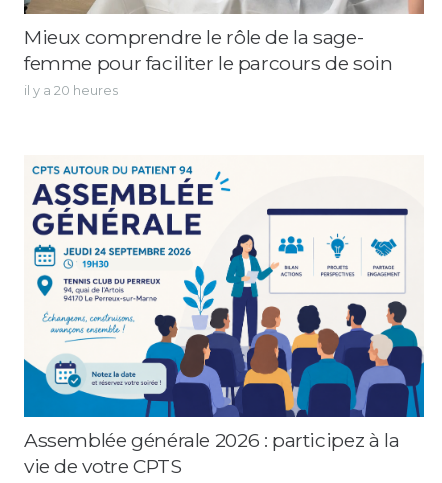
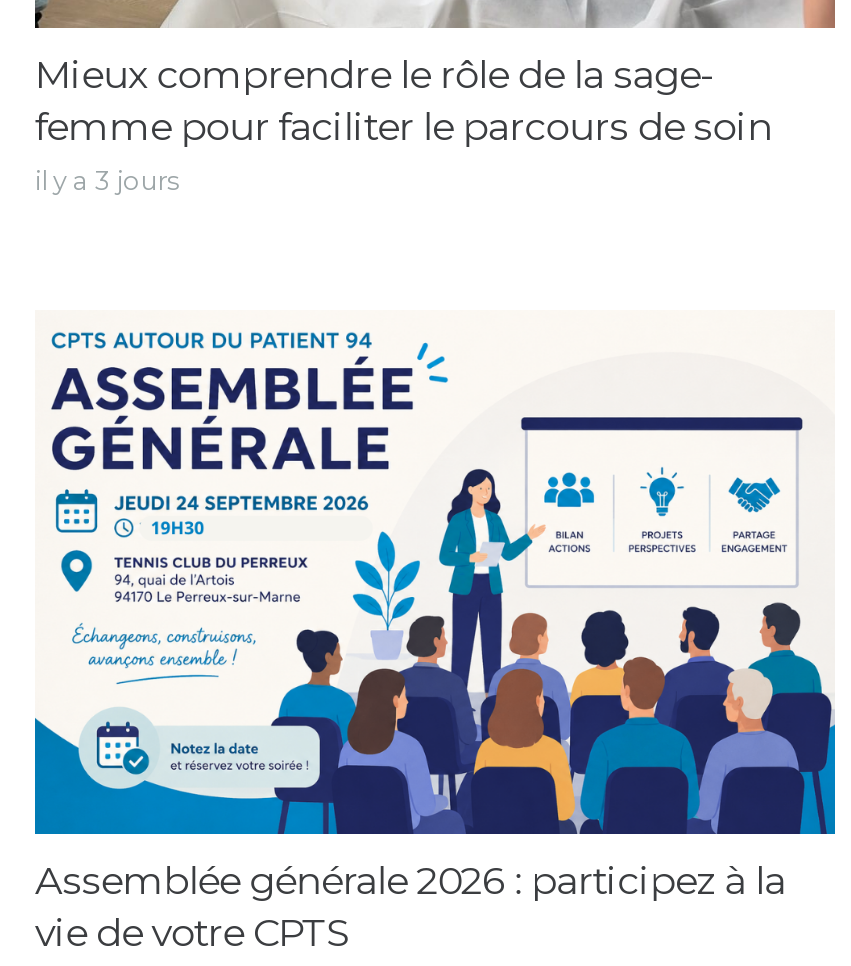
- il y a 20 heures
+ il y a 3 jours
